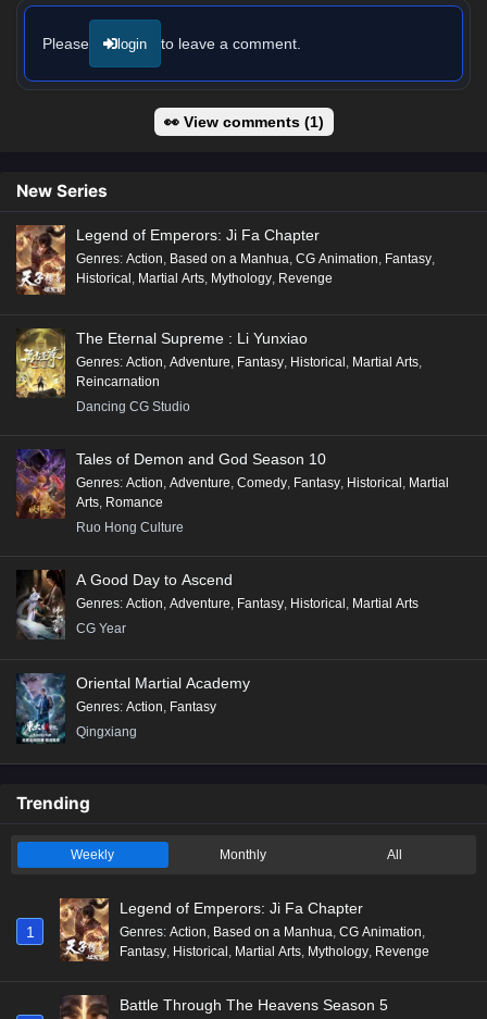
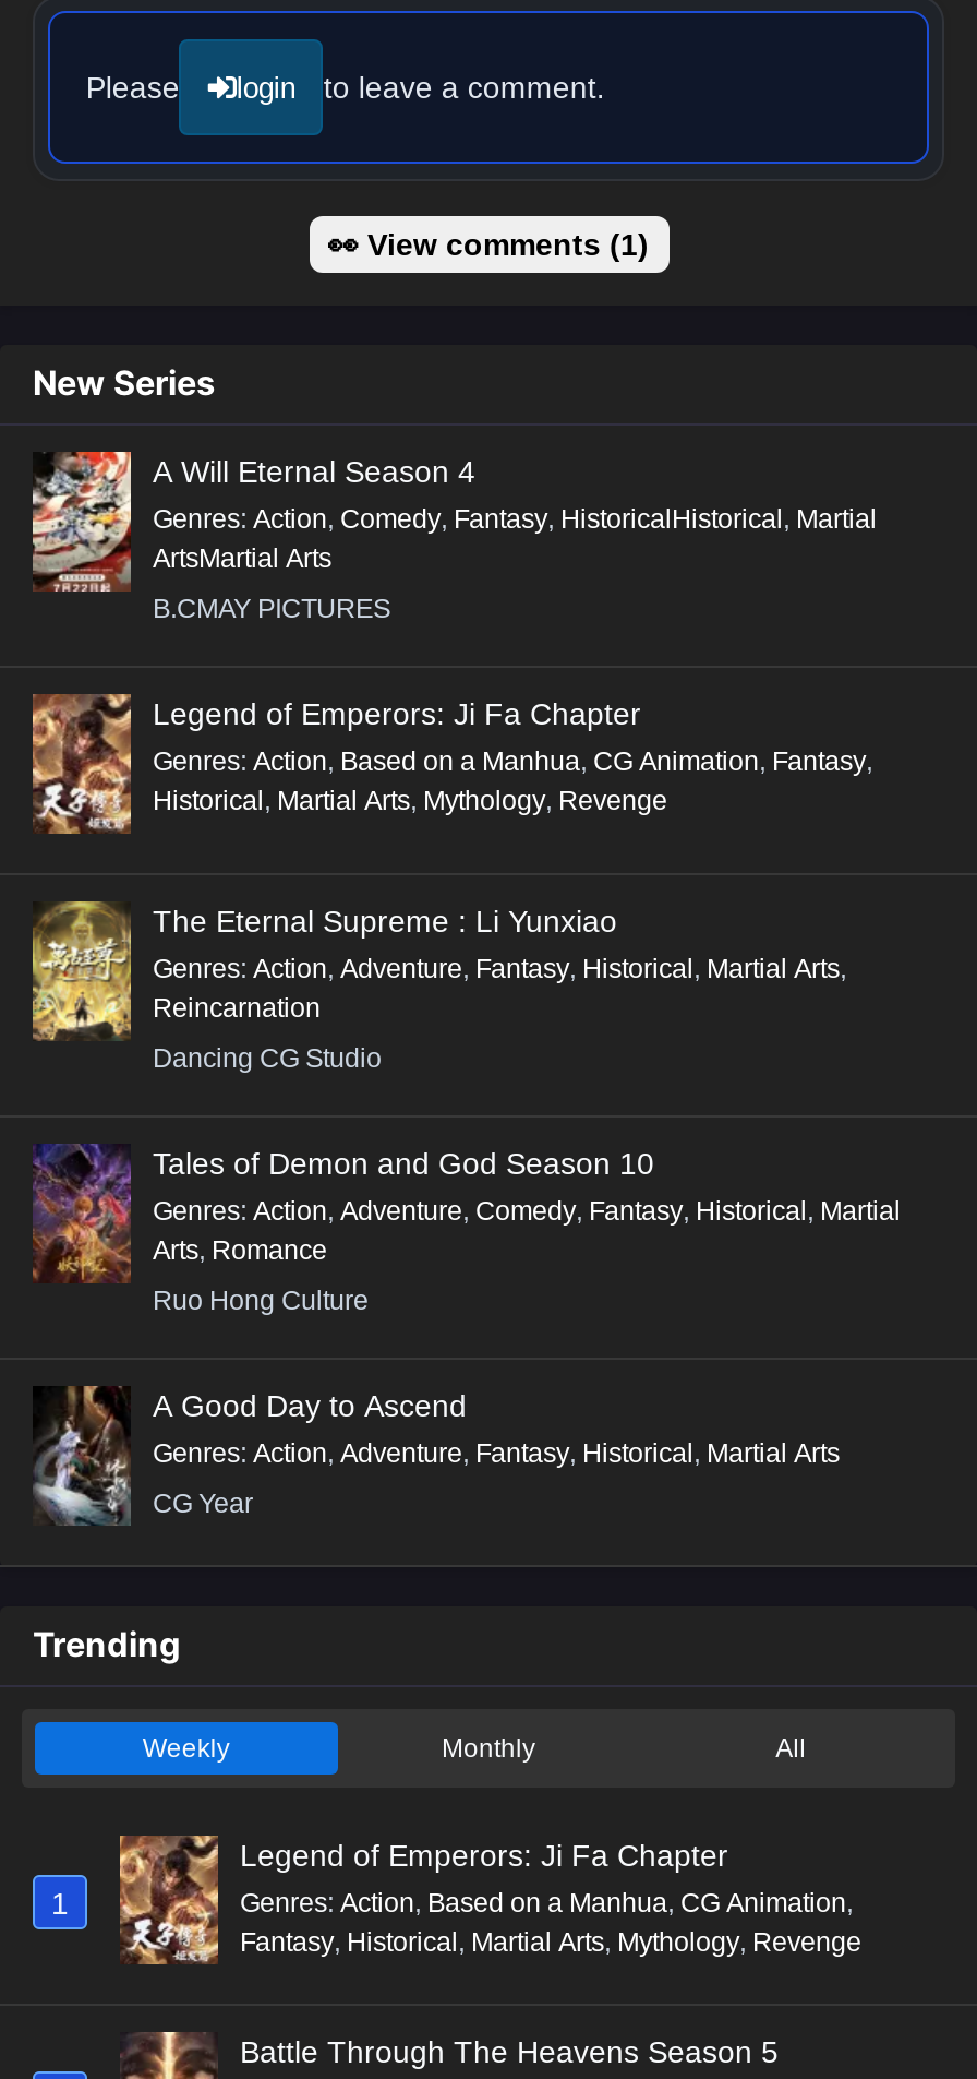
+ [image]
+ A Will Eternal Season 4
+ Genres: Action, Comedy, Fantasy, HistoricalHistorical, Martial
+ ArtsMartial Arts
+ B.CMAY PICTURES

moved down: [image] | Legend of Emperors: Ji Fa Chapter | Genres: Action, Based on a Manhua, CG Animation, Fantasy, | ... | Genres: Action, Adventure, Fantasy, Historical, Martial Arts | CG Year

- [image]
- Oriental Martial Academy
- Genres: Action, Fantasy
- Qingxiang
